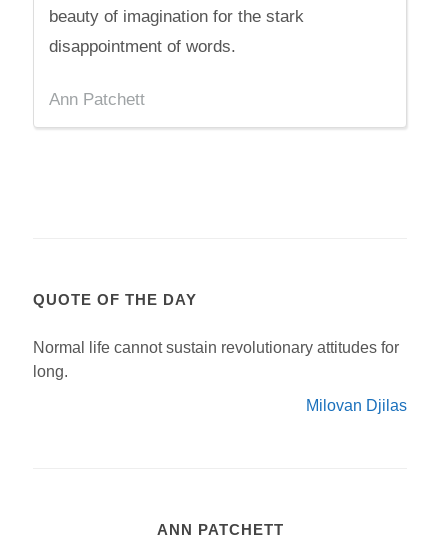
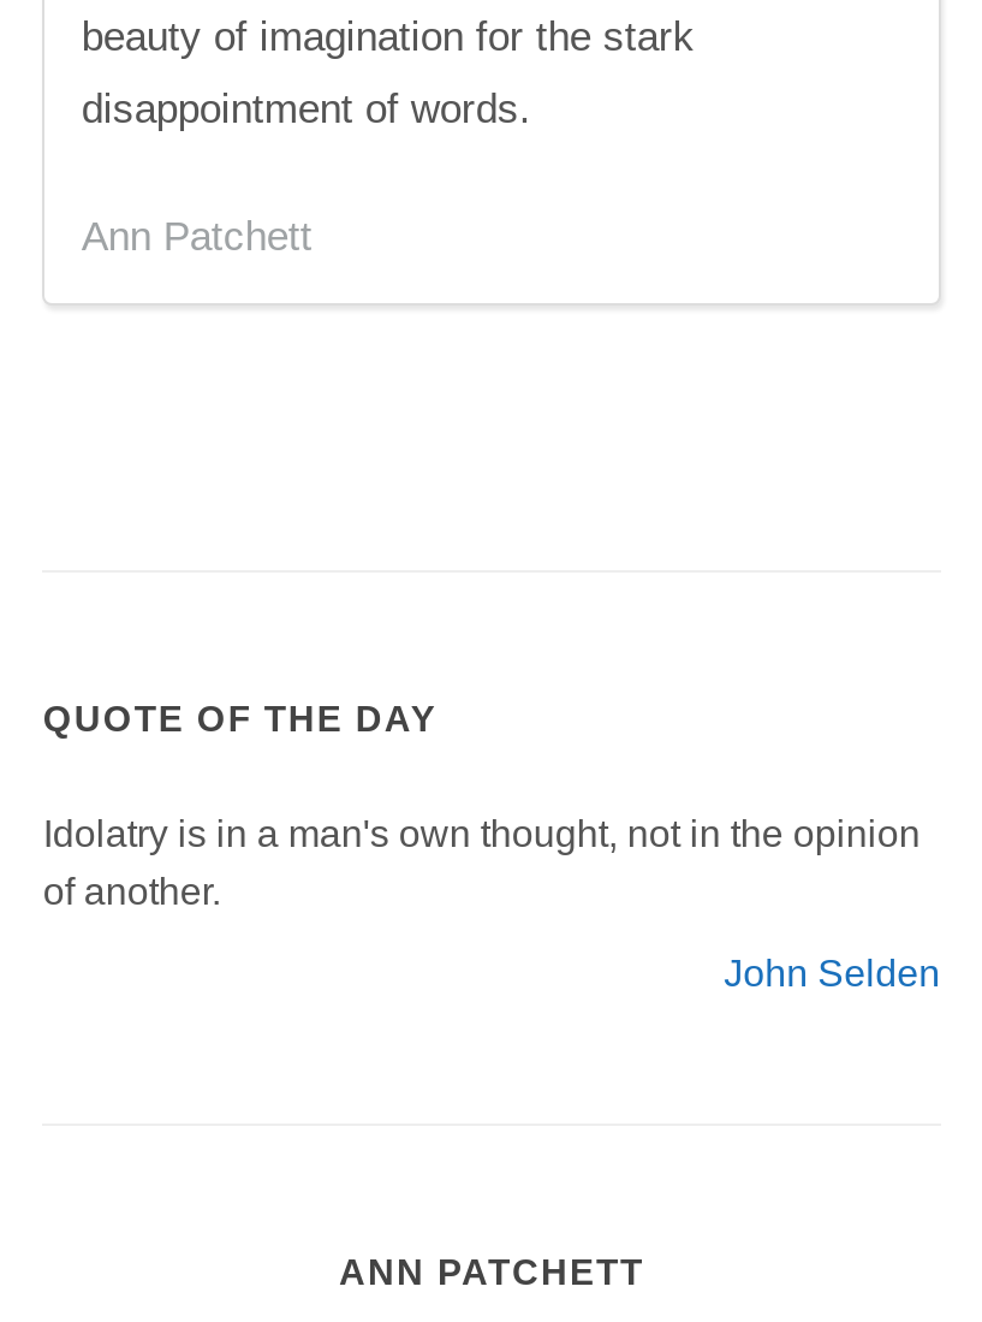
- Normal life cannot sustain revolutionary attitudes for
- long.
+ Idolatry is in a man's own thought, not in the opinion
+ of another.

- Milovan Djilas
+ John Selden
